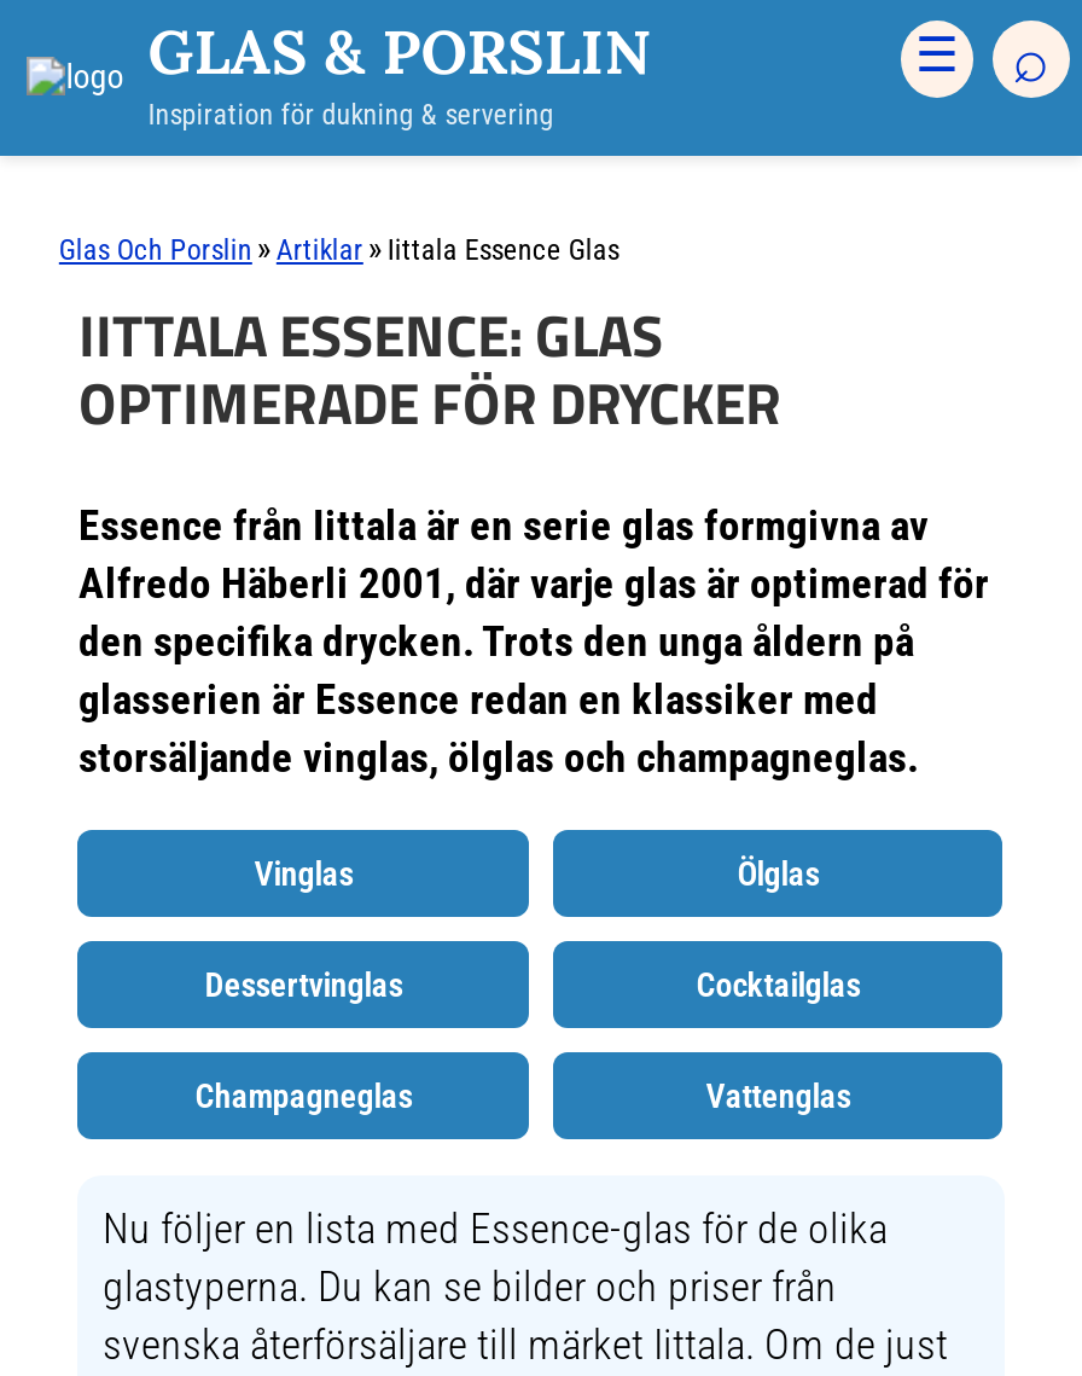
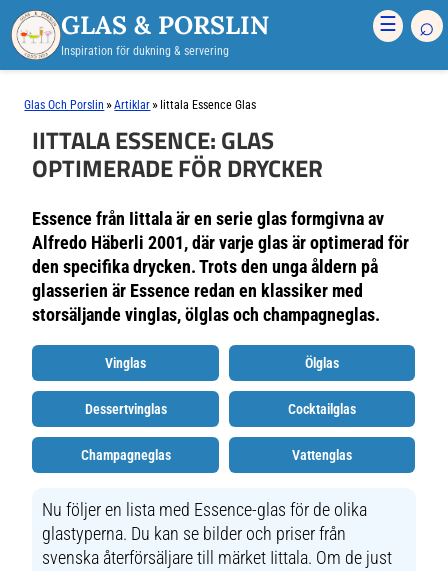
- [image]
+ [image]
